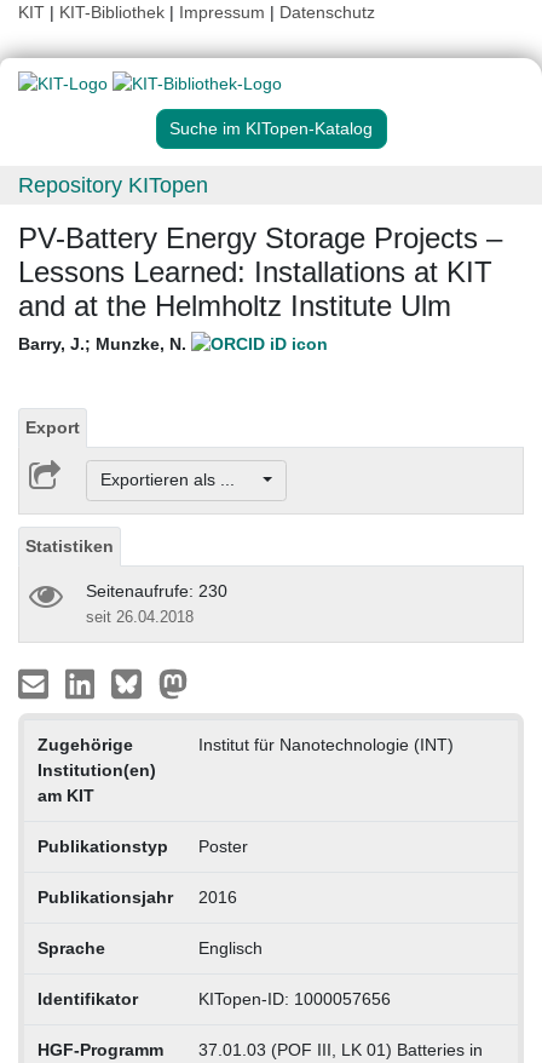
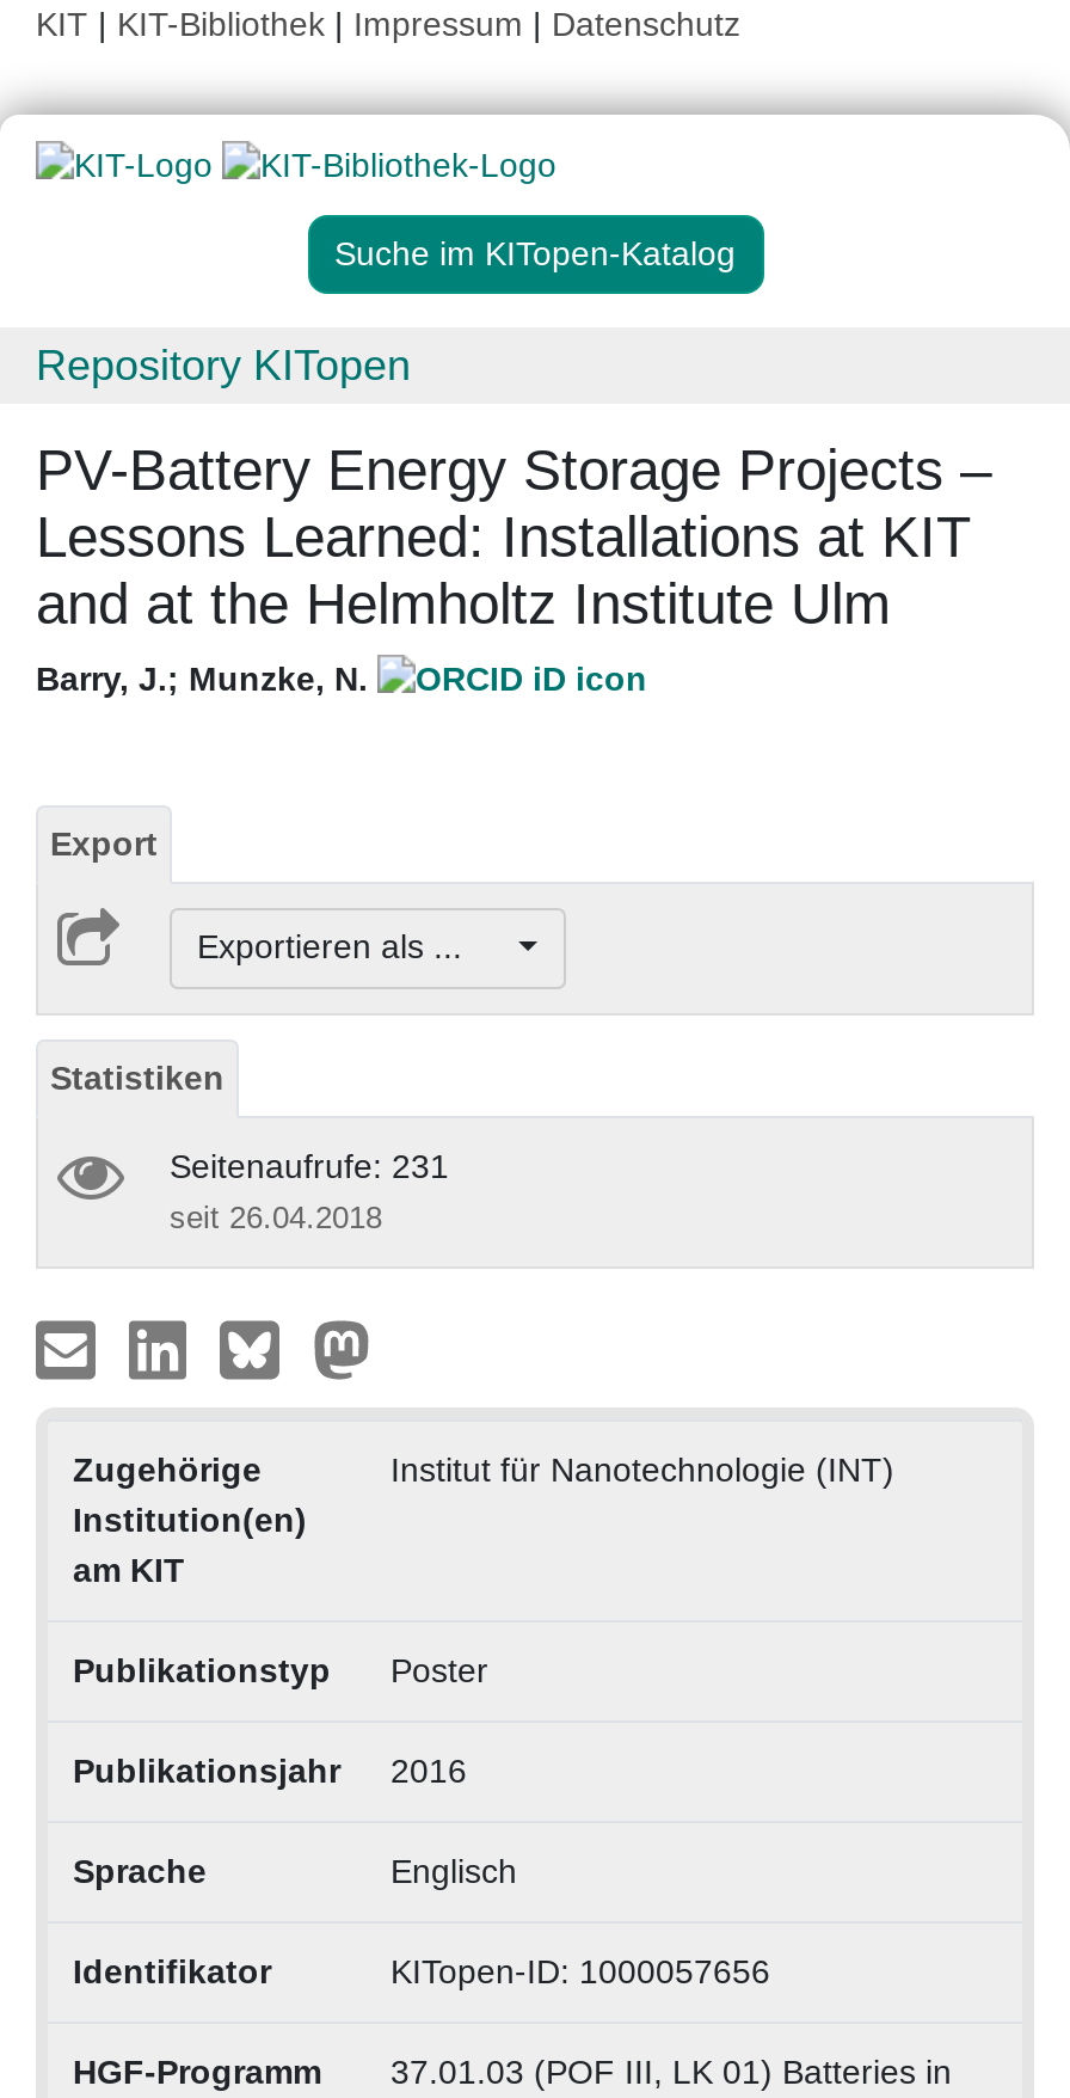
- Seitenaufrufe: 230
+ Seitenaufrufe: 231
